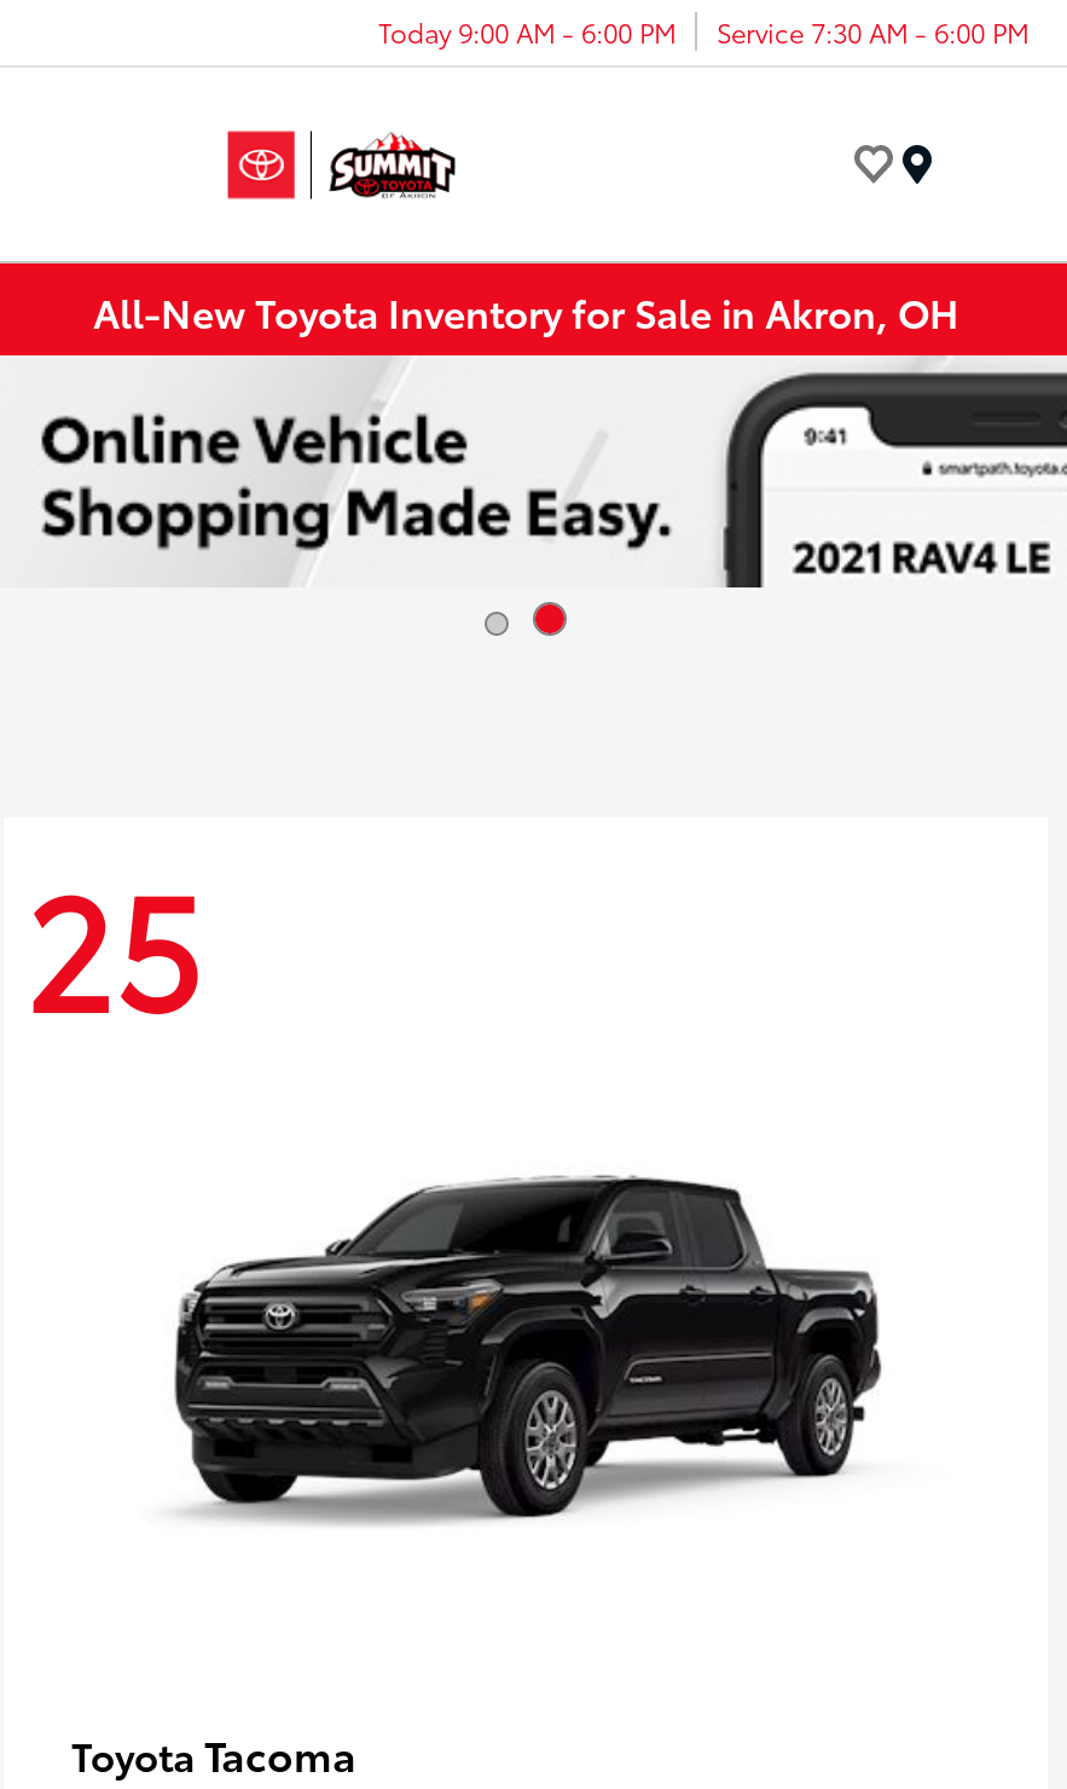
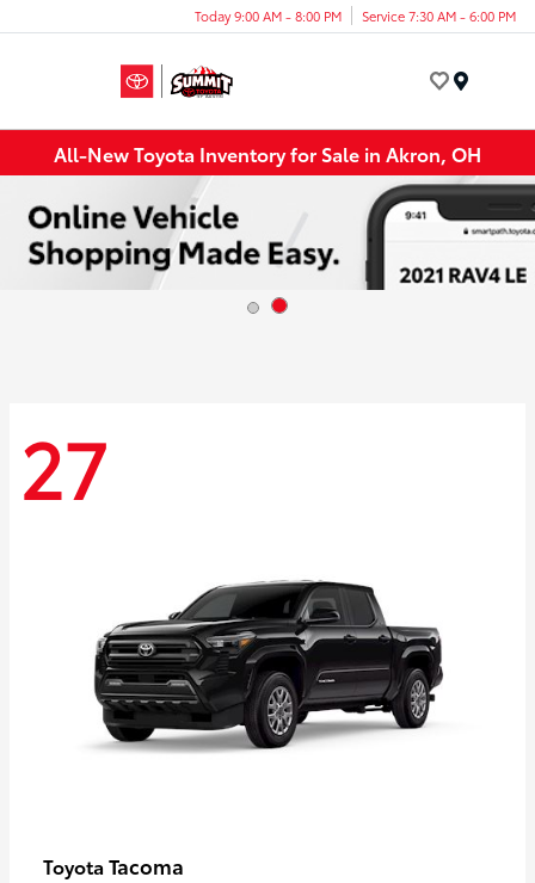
- Today 9:00 AM - 6:00 PM Service 7:30 AM - 6:00 PM
+ Today 9:00 AM - 8:00 PM Service 7:30 AM - 6:00 PM

- 25
+ 27
